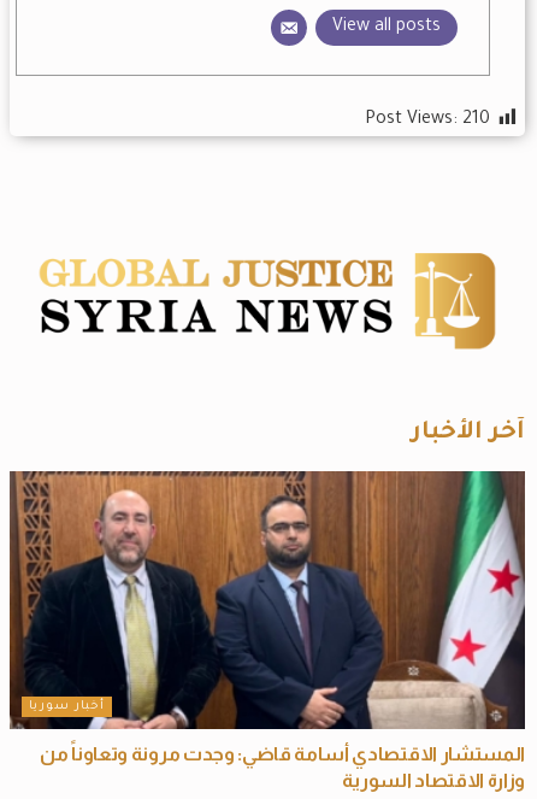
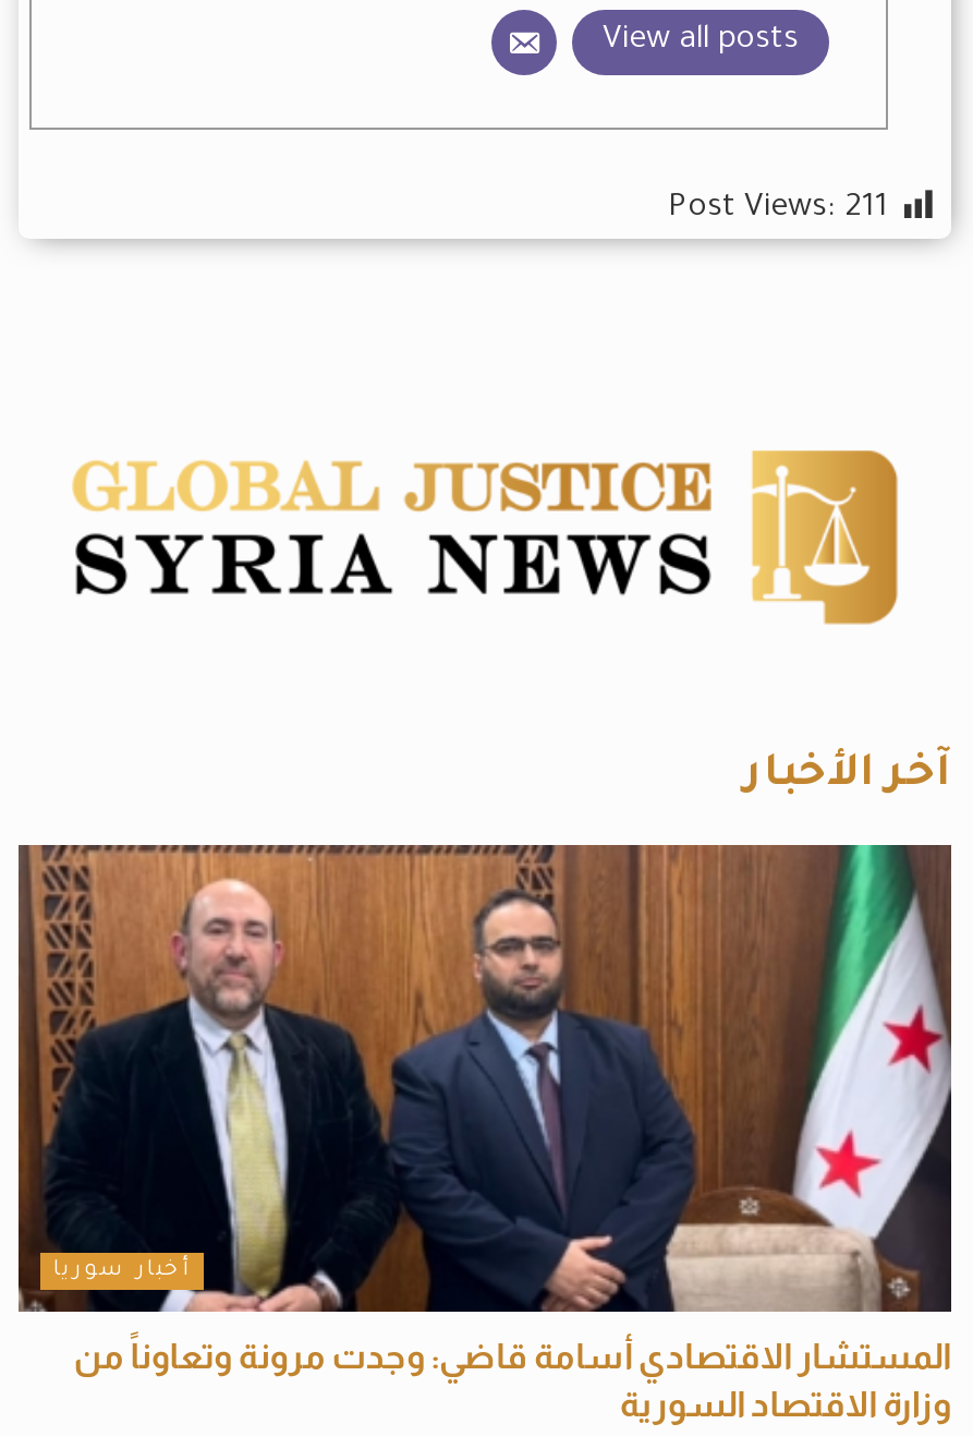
- Post Views: 210
+ Post Views: 211
